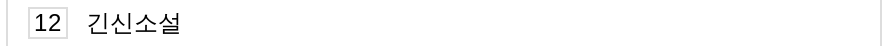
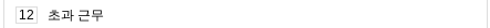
- 긴신소설
+ 초과 근무
